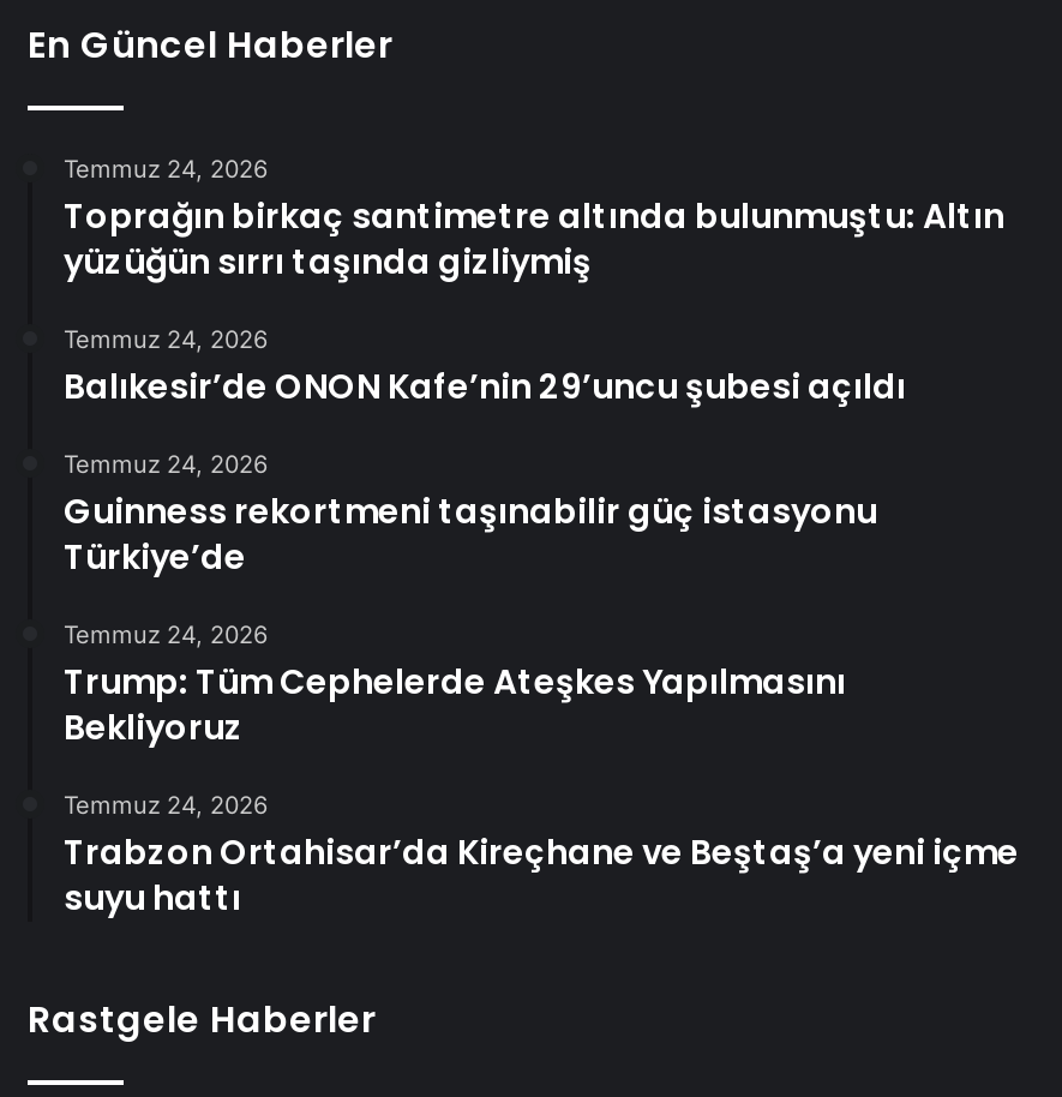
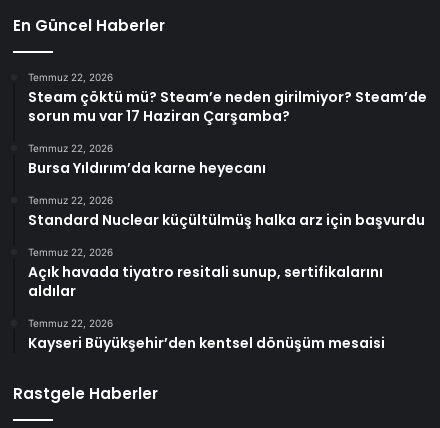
- Temmuz 24, 2026
- Toprağın birkaç santimetre altında bulunmuştu: Altın
- yüzüğün sırrı taşında gizliymiş
+ Temmuz 22, 2026
+ Steam çöktü mü? Steam’e neden girilmiyor? Steam’de
+ sorun mu var 17 Haziran Çarşamba?

- Temmuz 24, 2026
- Balıkesir’de ONON Kafe’nin 29’uncu şubesi açıldı
+ Temmuz 22, 2026
+ Bursa Yıldırım’da karne heyecanı

- Temmuz 24, 2026
- Guinness rekortmeni taşınabilir güç istasyonu
- Türkiye’de
+ Temmuz 22, 2026
+ Standard Nuclear küçültülmüş halka arz için başvurdu

- Temmuz 24, 2026
- Trump: Tüm Cephelerde Ateşkes Yapılmasını
- Bekliyoruz
+ Temmuz 22, 2026
+ Açık havada tiyatro resitali sunup, sertifikalarını
+ aldılar

- Temmuz 24, 2026
- Trabzon Ortahisar’da Kireçhane ve Beştaş’a yeni içme
- suyu hattı
+ Temmuz 22, 2026
+ Kayseri Büyükşehir’den kentsel dönüşüm mesaisi
